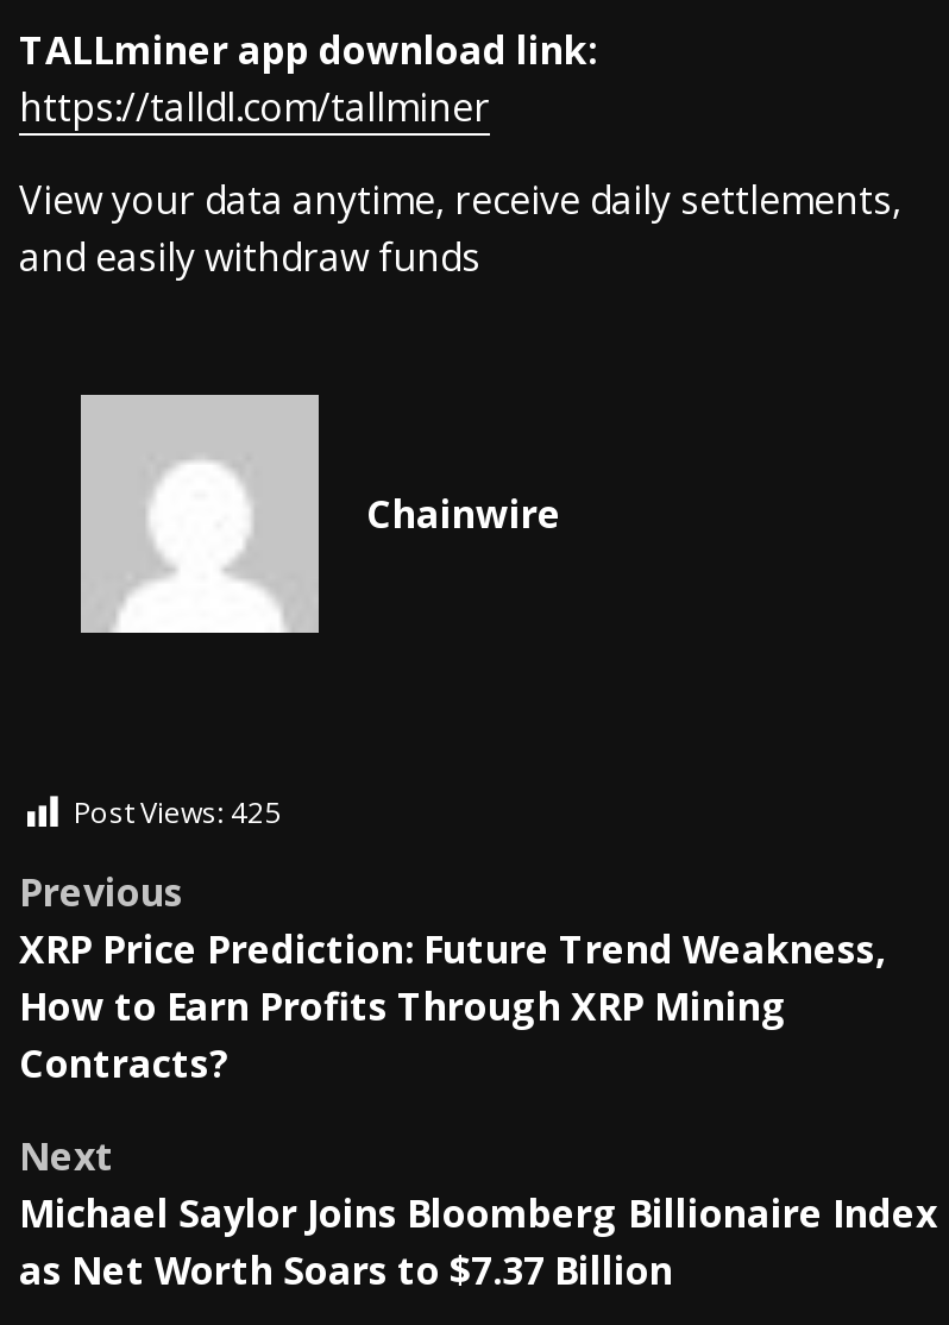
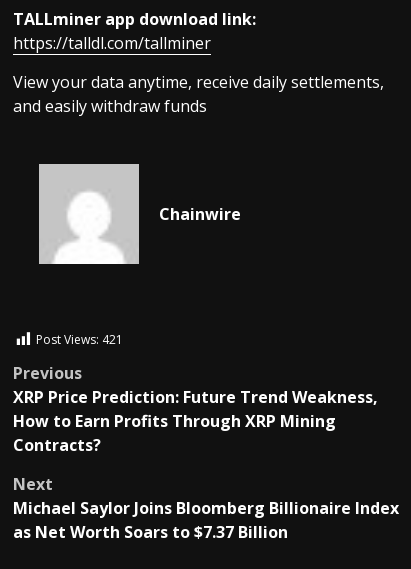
- Post Views: 425
+ Post Views: 421
